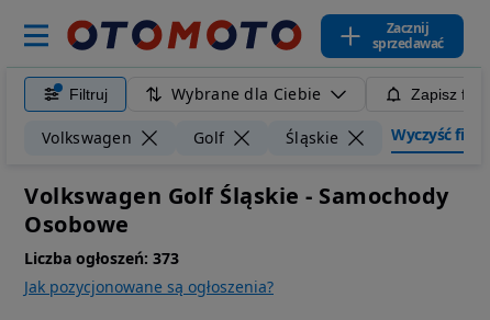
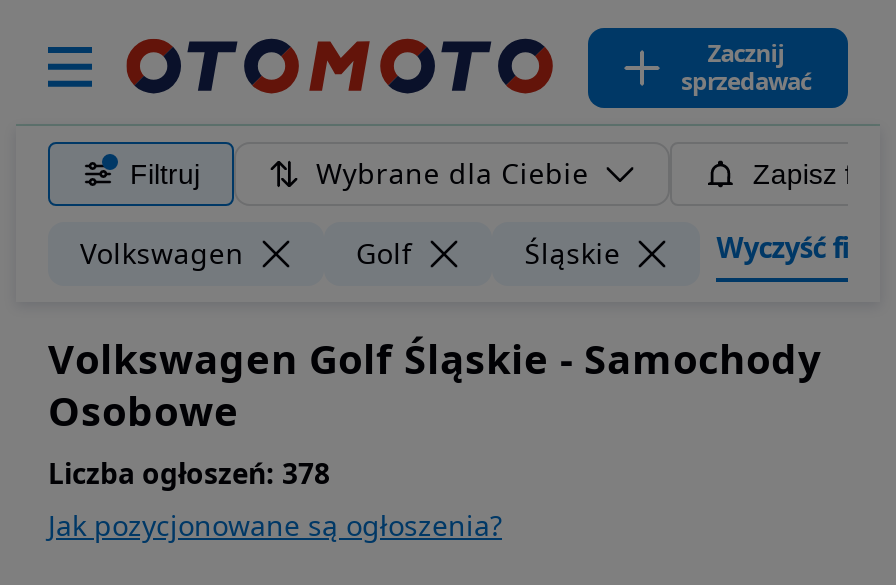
- Liczba ogłoszeń: 373
+ Liczba ogłoszeń: 378
